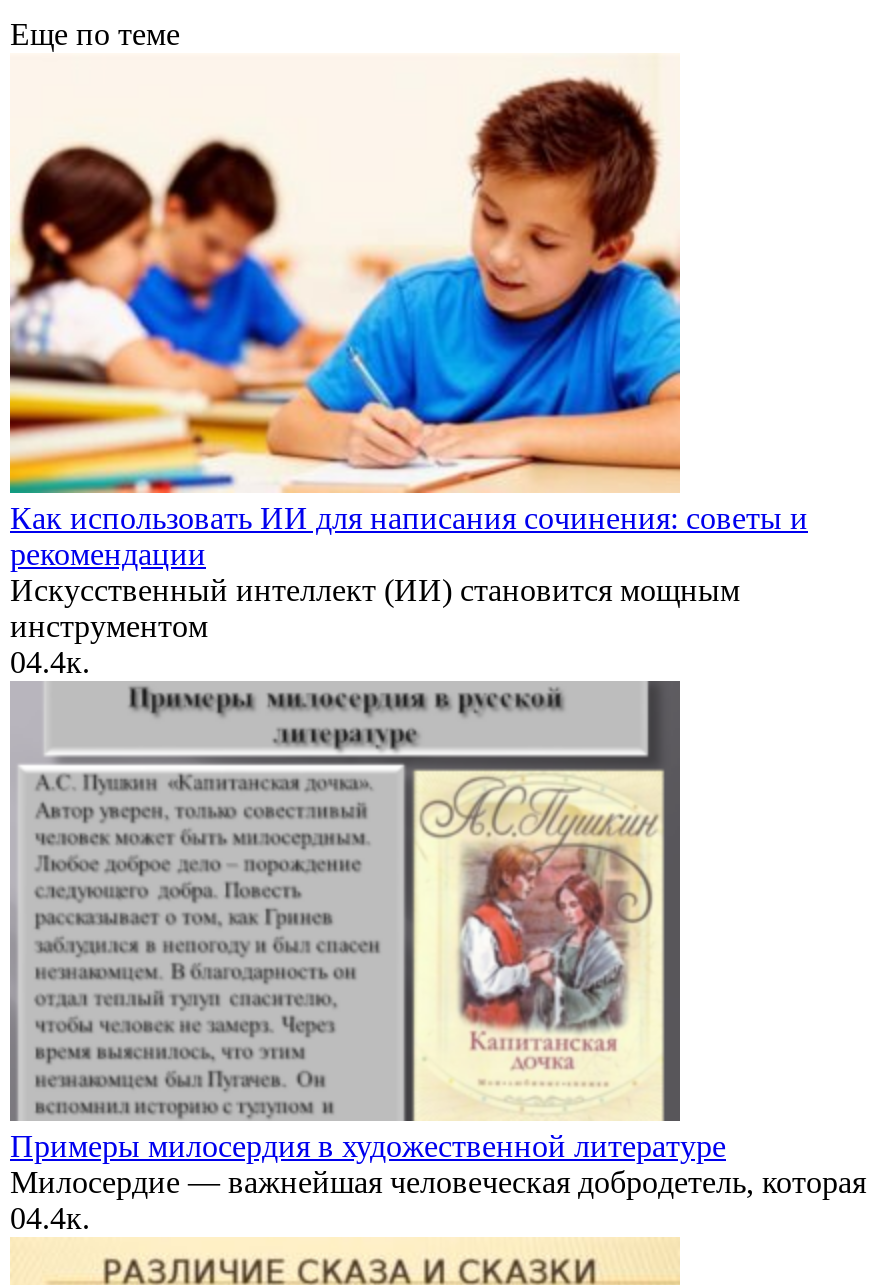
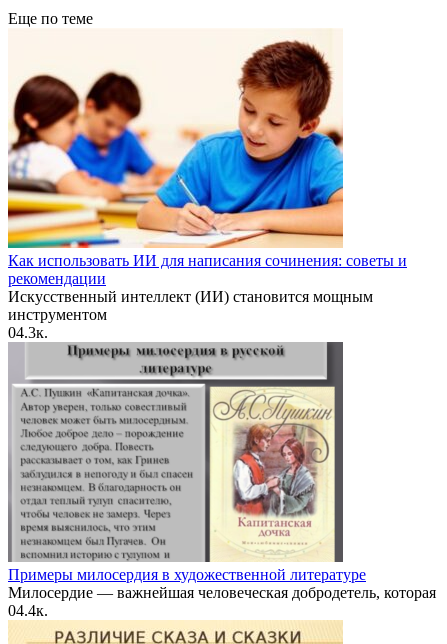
- 04.4к.
+ 04.3к.
